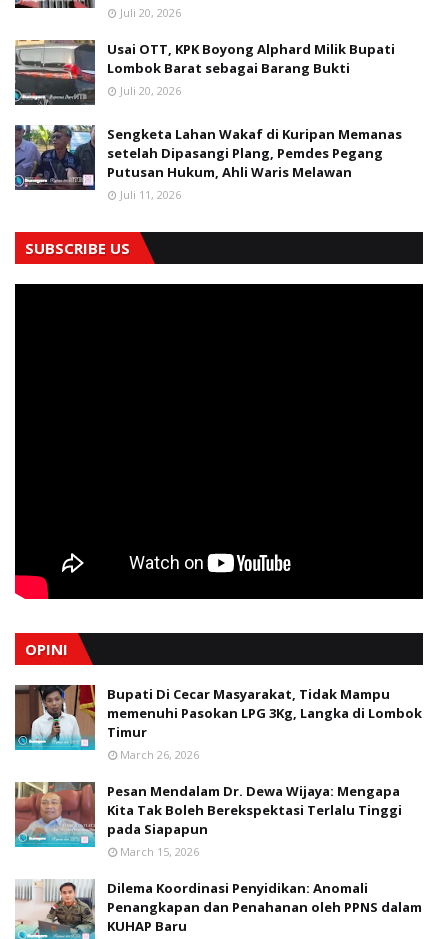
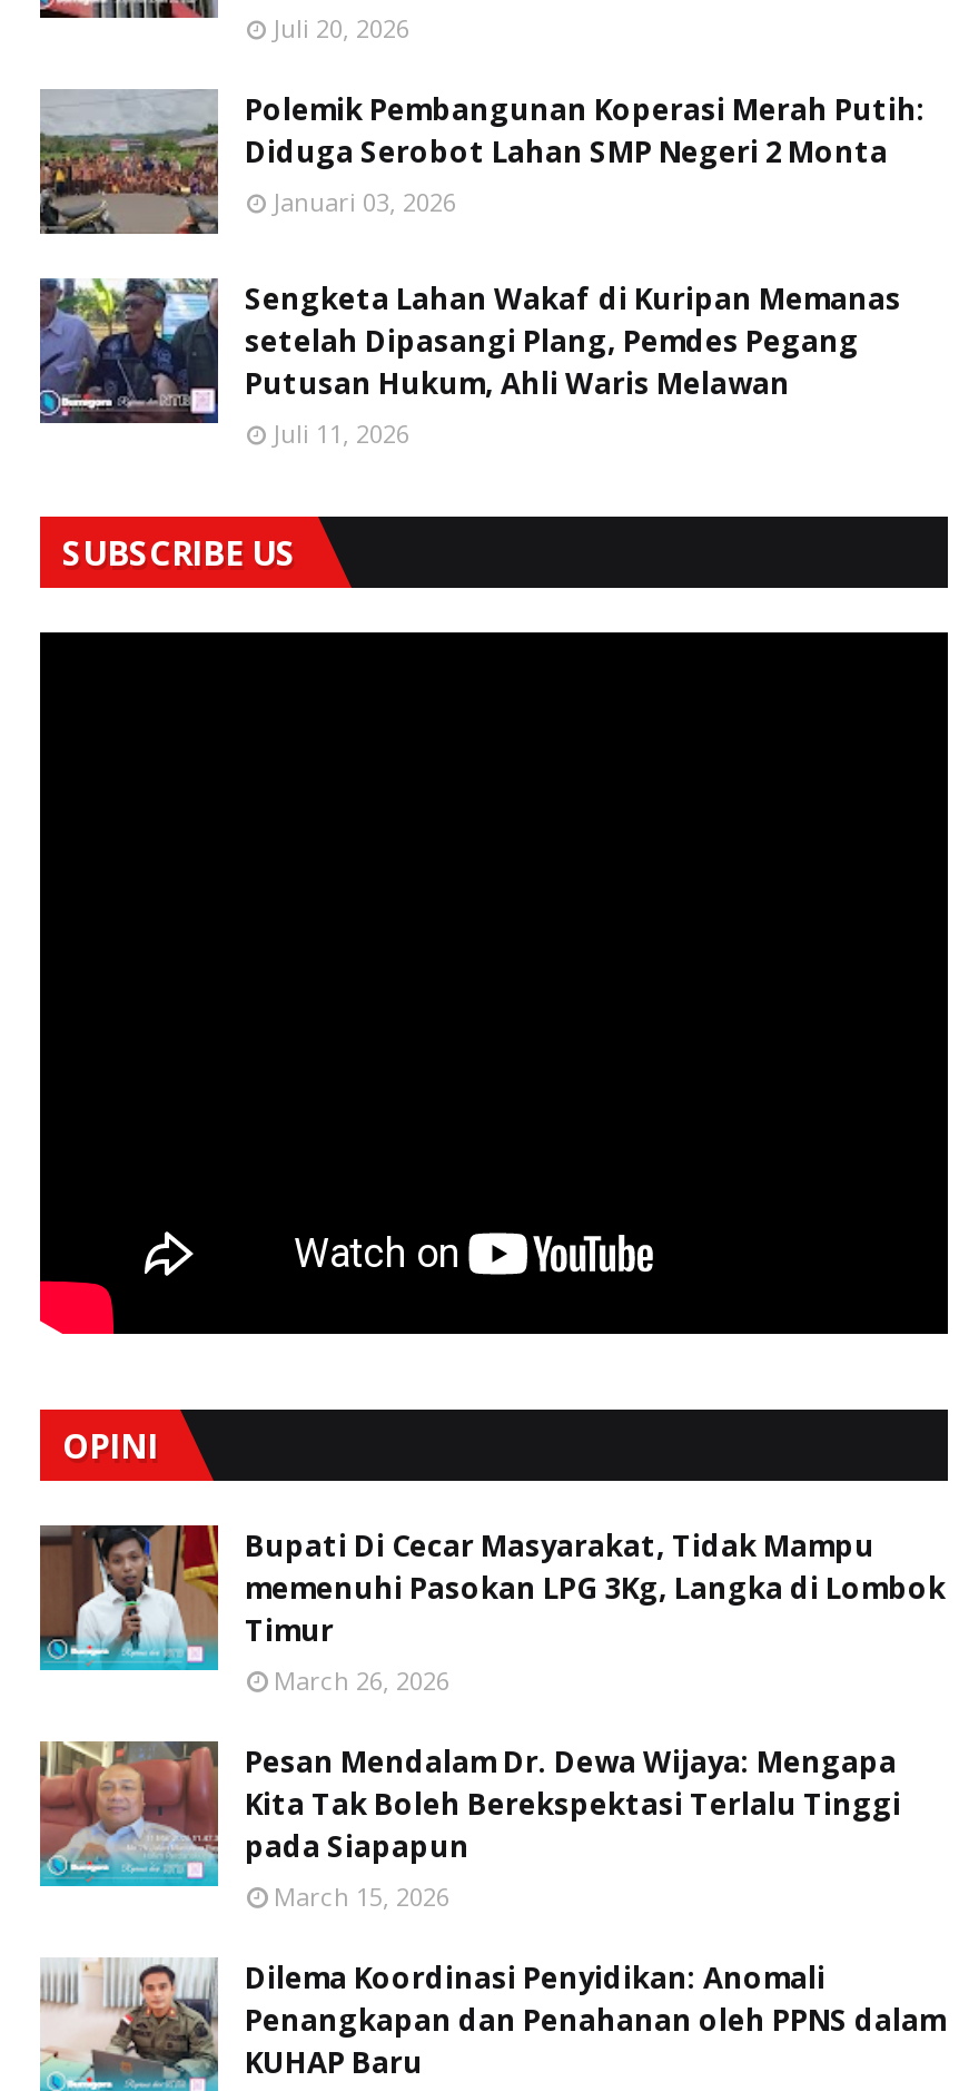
- [image]
- Usai OTT, KPK Boyong Alphard Milik Bupati
- Lombok Barat sebagai Barang Bukti
- Juli 20, 2026
+ [image]
+ Polemik Pembangunan Koperasi Merah Putih:
+ Diduga Serobot Lahan SMP Negeri 2 Monta
+ Januari 03, 2026
